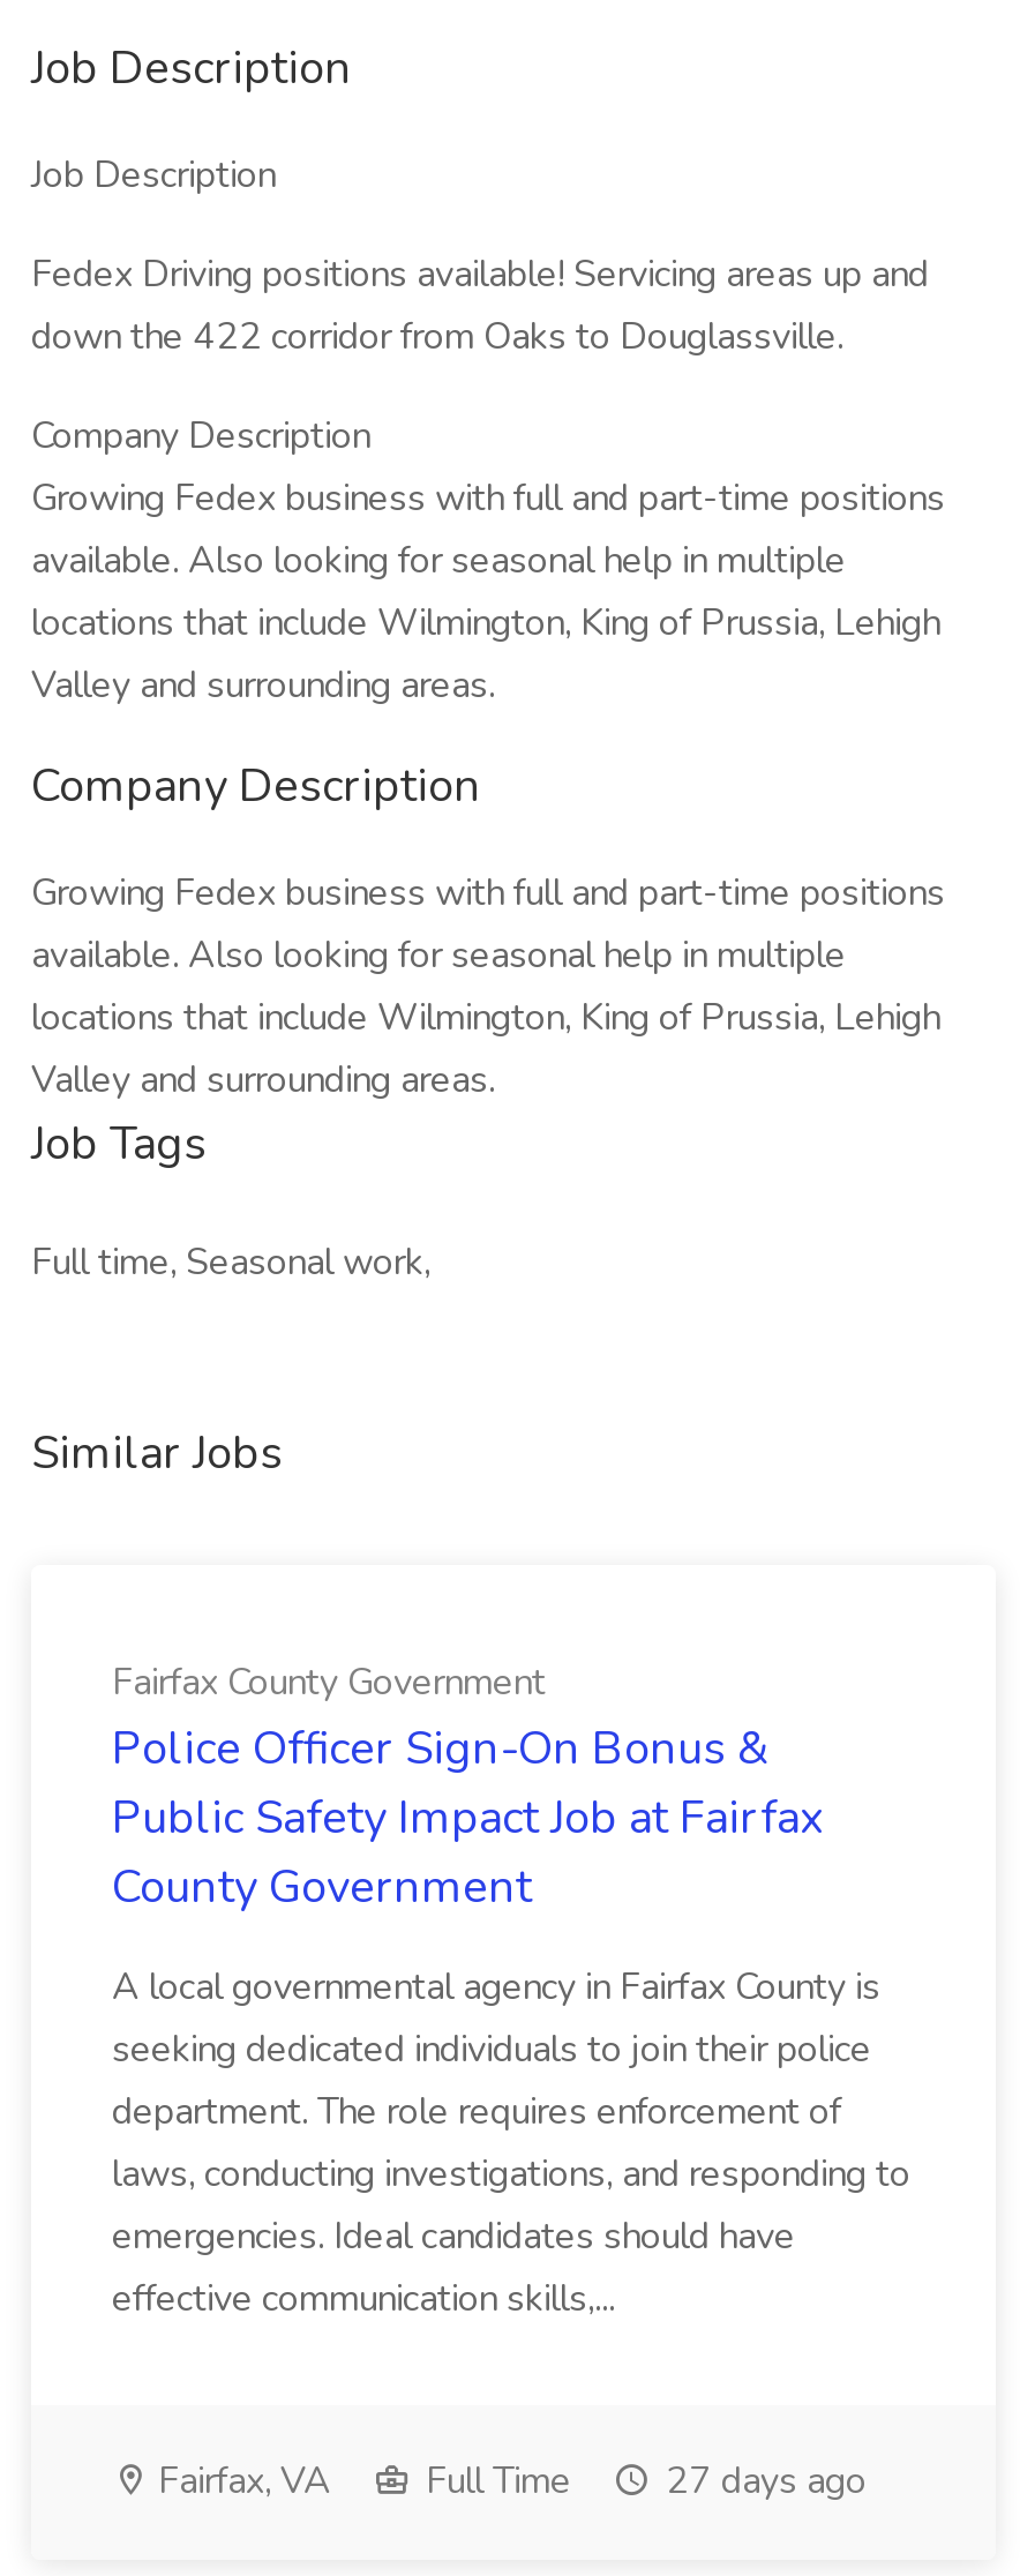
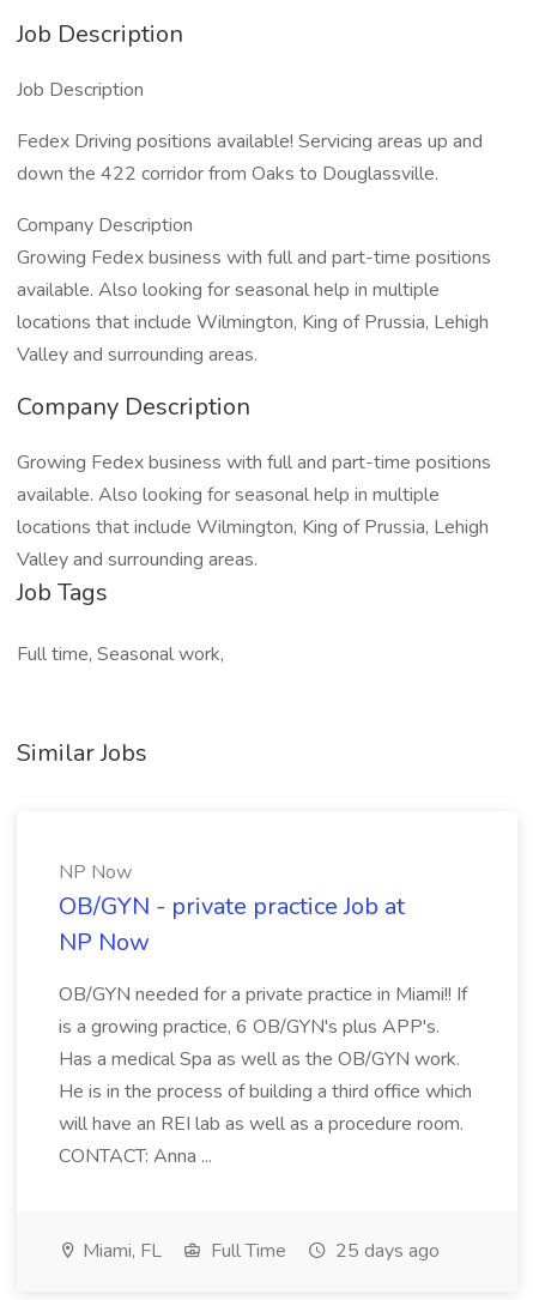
- Fairfax County Government
- Police Officer Sign-On Bonus &
- Public Safety Impact Job at Fairfax
- County Government
+ NP Now
+ OB/GYN - private practice Job at
+ NP Now

- A local governmental agency in Fairfax County is
- seeking dedicated individuals to join their police
- department. The role requires enforcement of
- laws, conducting investigations, and responding to
- emergencies. Ideal candidates should have
- effective communication skills,...
+ OB/GYN needed for a private practice in Miami!! If
+ is a growing practice, 6 OB/GYN's plus APP's.
+ Has a medical Spa as well as the OB/GYN work.
+ He is in the process of building a third office which
+ will have an REI lab as well as a procedure room.
+ CONTACT: Anna ...

- Fairfax, VA
+ Miami, FL

- 27 days ago
+ 25 days ago
